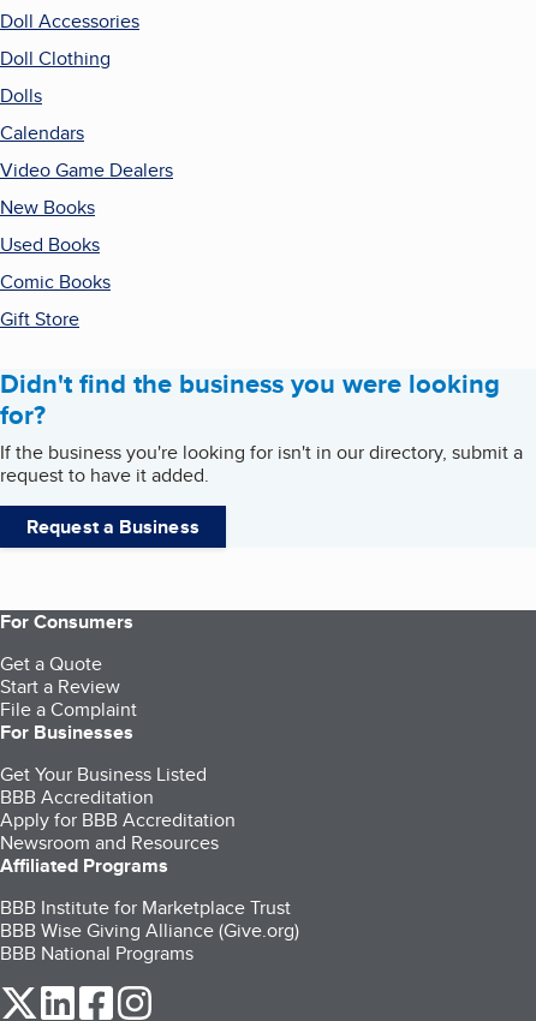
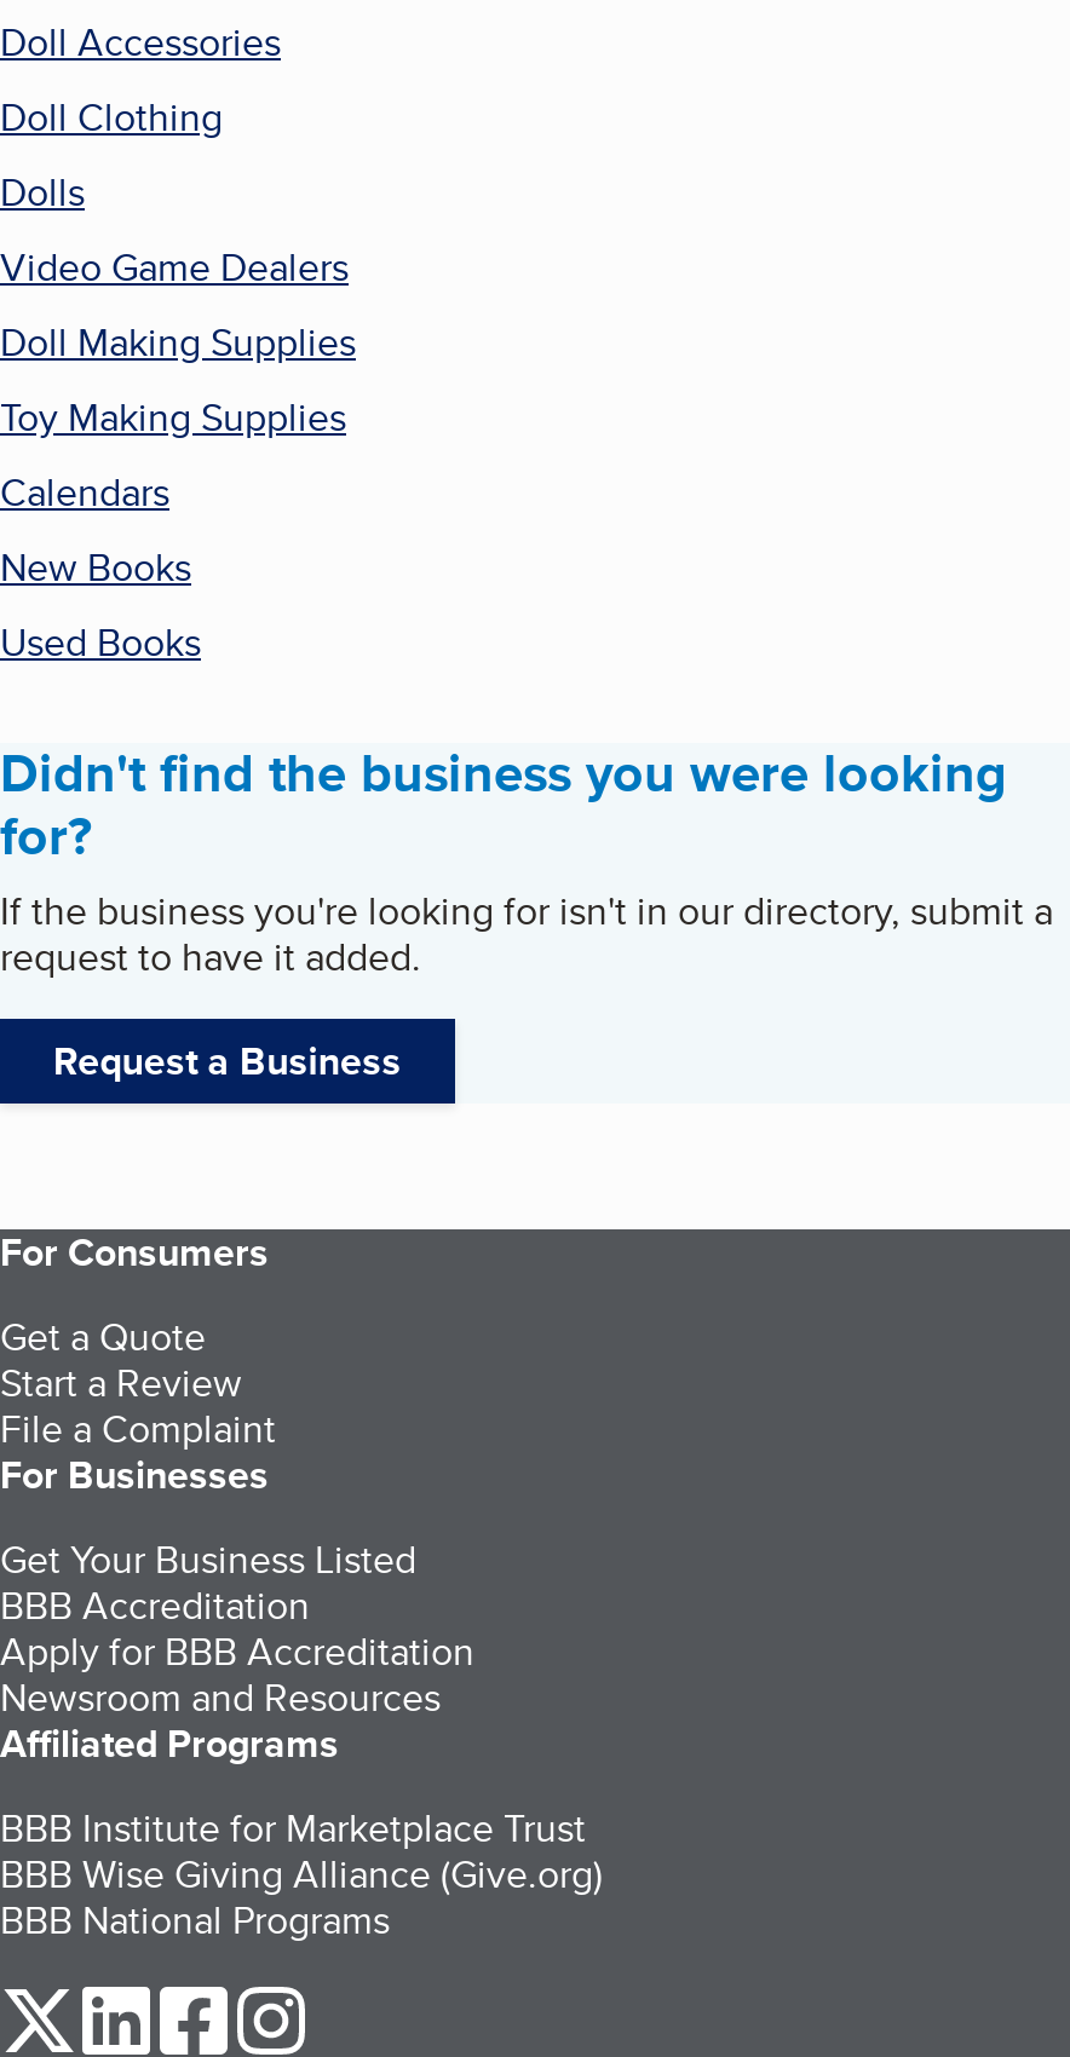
+ Doll Making Supplies
+ Toy Making Supplies

moved down: Calendars

moved up: Video Game Dealers

moved down: New Books | Used Books

- Comic Books
- Gift Store
